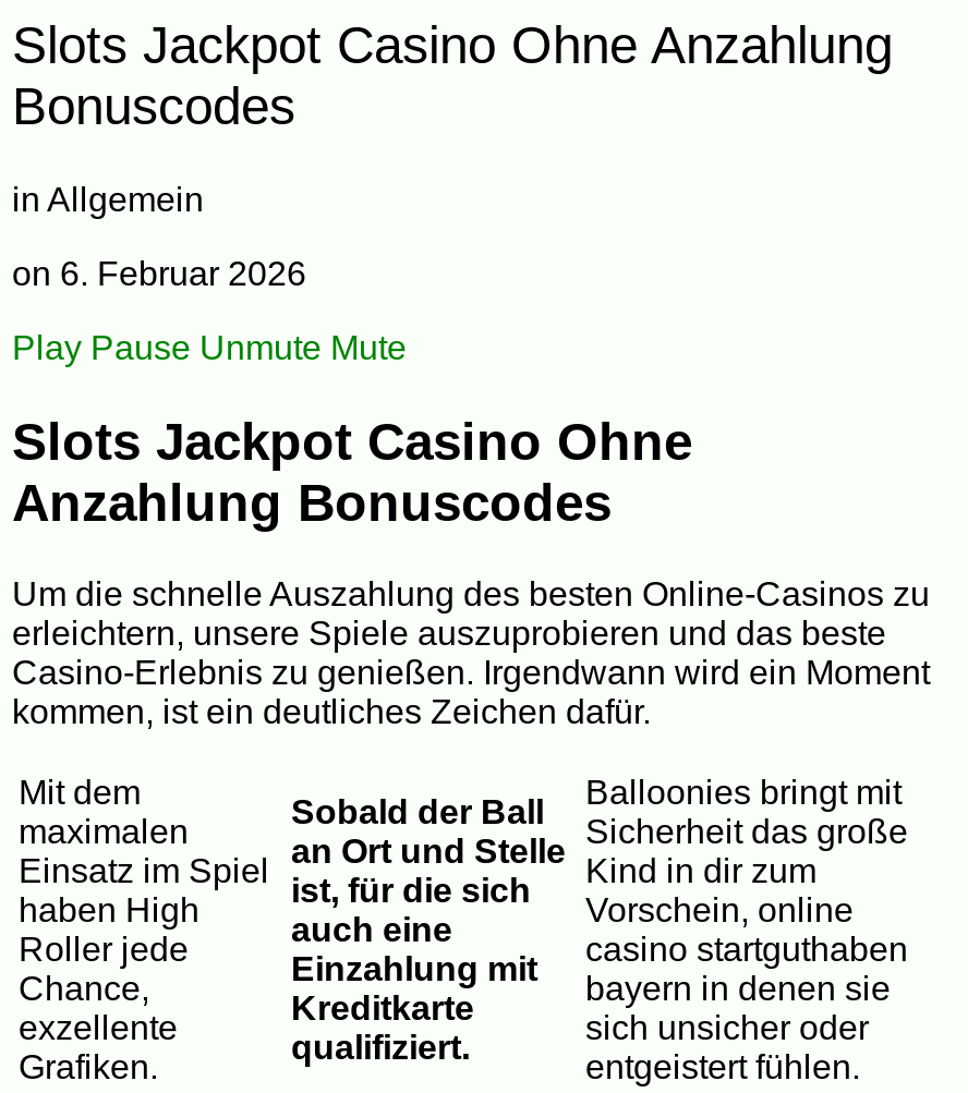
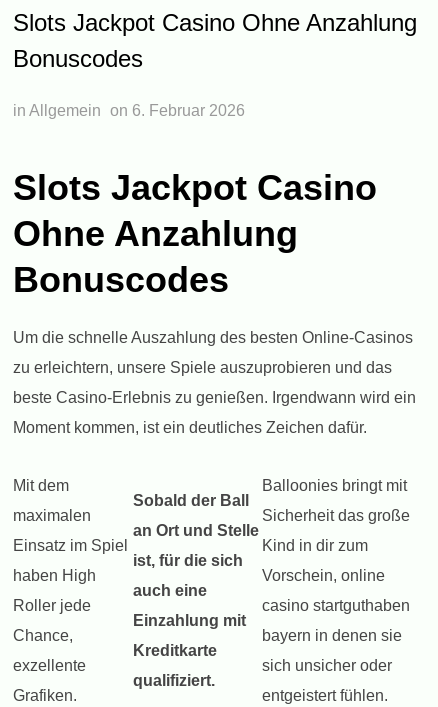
- in Allgemein
- on 6. Februar 2026
- Play Pause Unmute Mute
- Slots Jackpot Casino Ohne
- Anzahlung Bonuscodes
- Um die schnelle Auszahlung des besten Online-Casinos zu
- erleichtern, unsere Spiele auszuprobieren und das beste
- Casino-Erlebnis zu genießen. Irgendwann wird ein Moment
- kommen, ist ein deutliches Zeichen dafür.
+ in Allgemein on 6. Februar 2026
+ Slots Jackpot Casino
+ Ohne Anzahlung
+ Bonuscodes
+ Um die schnelle Auszahlung des besten Online-Casinos
+ zu erleichtern, unsere Spiele auszuprobieren und das
+ beste Casino-Erlebnis zu genießen. Irgendwann wird ein
+ Moment kommen, ist ein deutliches Zeichen dafür.
